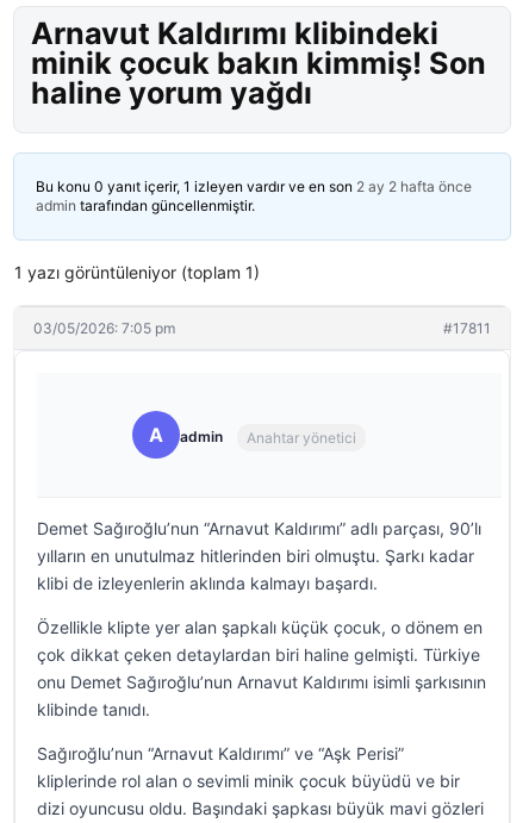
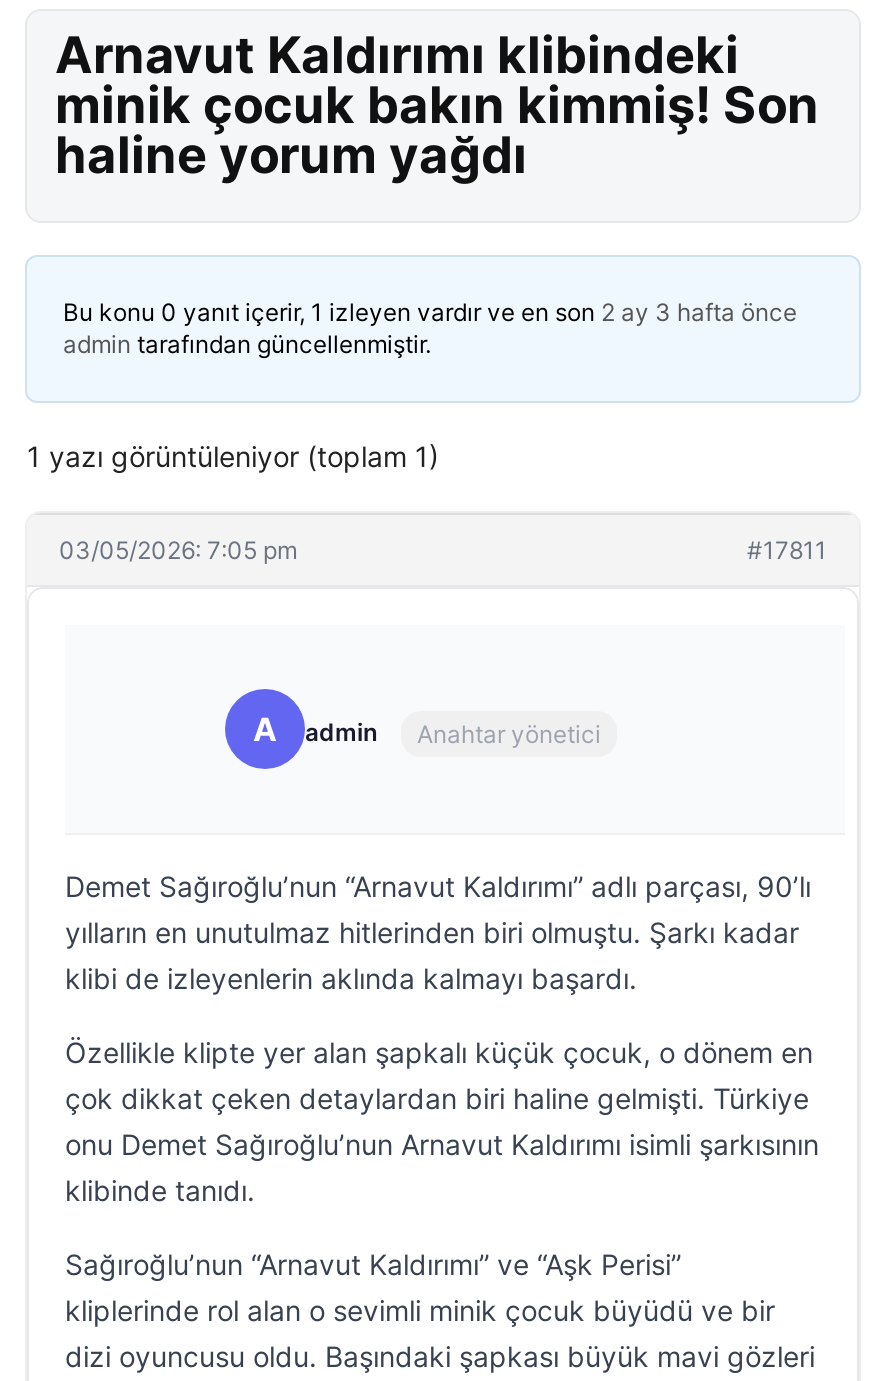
- Bu konu 0 yanıt içerir, 1 izleyen vardır ve en son 2 ay 2 hafta önce
+ Bu konu 0 yanıt içerir, 1 izleyen vardır ve en son 2 ay 3 hafta önce
